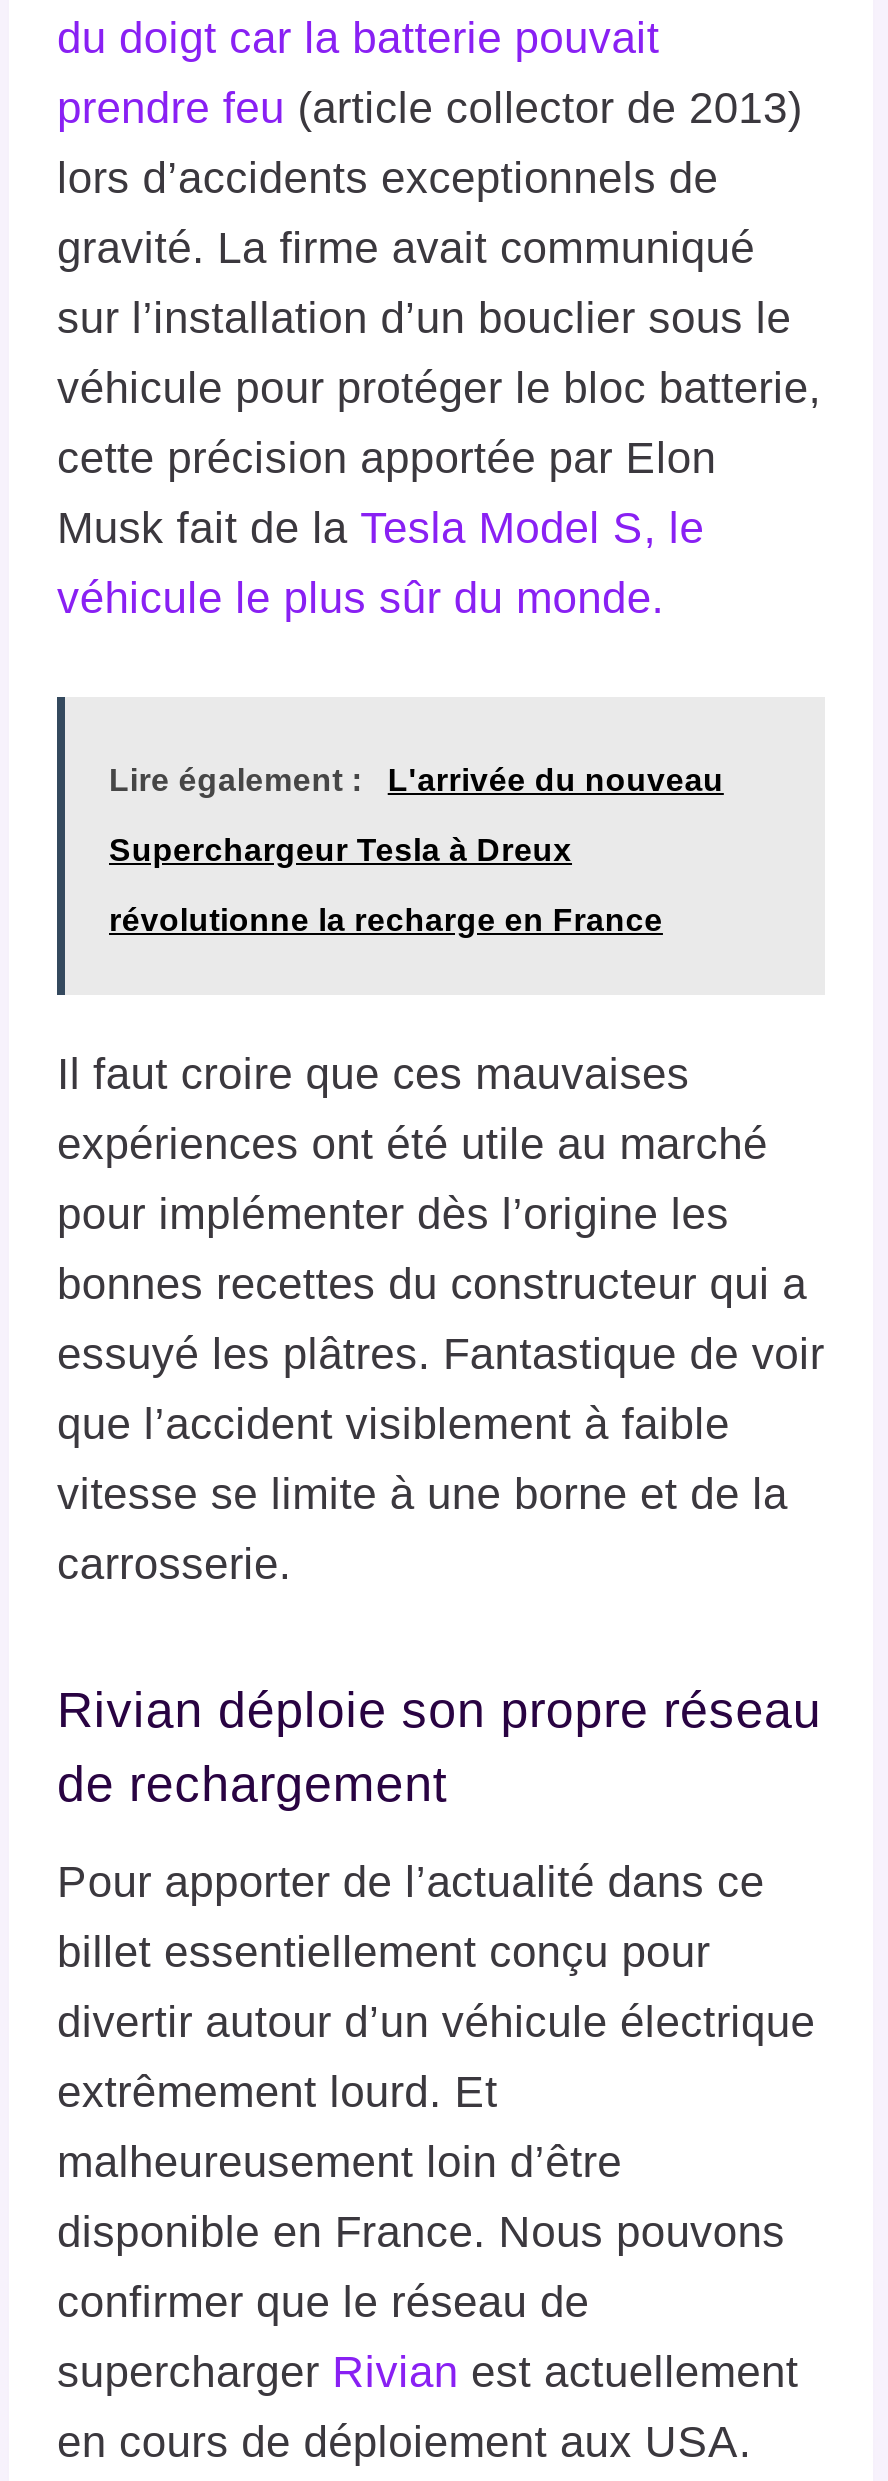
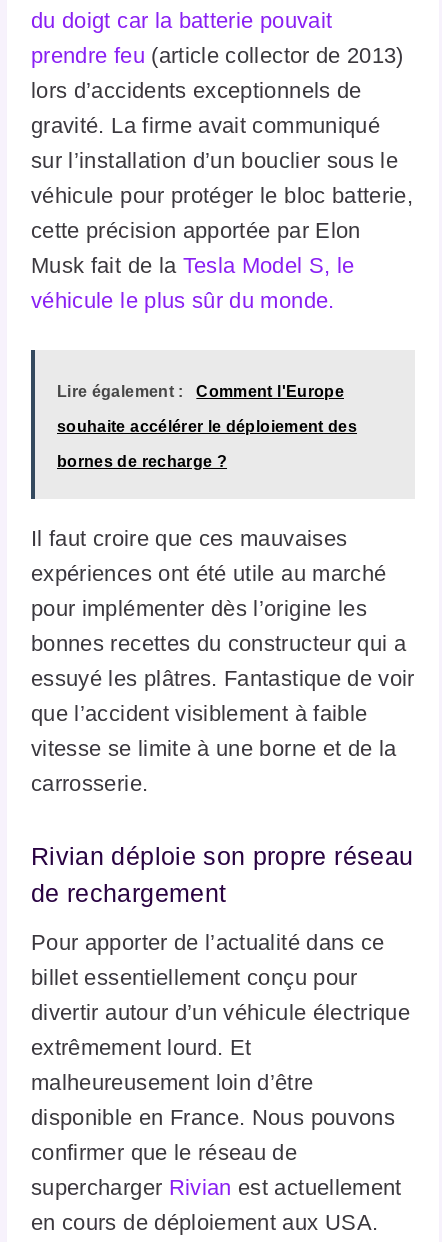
- L'arrivée du nouveau
+ Comment l'Europe

- Superchargeur Tesla à Dreux
+ souhaite accélérer le déploiement des

- révolutionne la recharge en France
+ bornes de recharge ?
